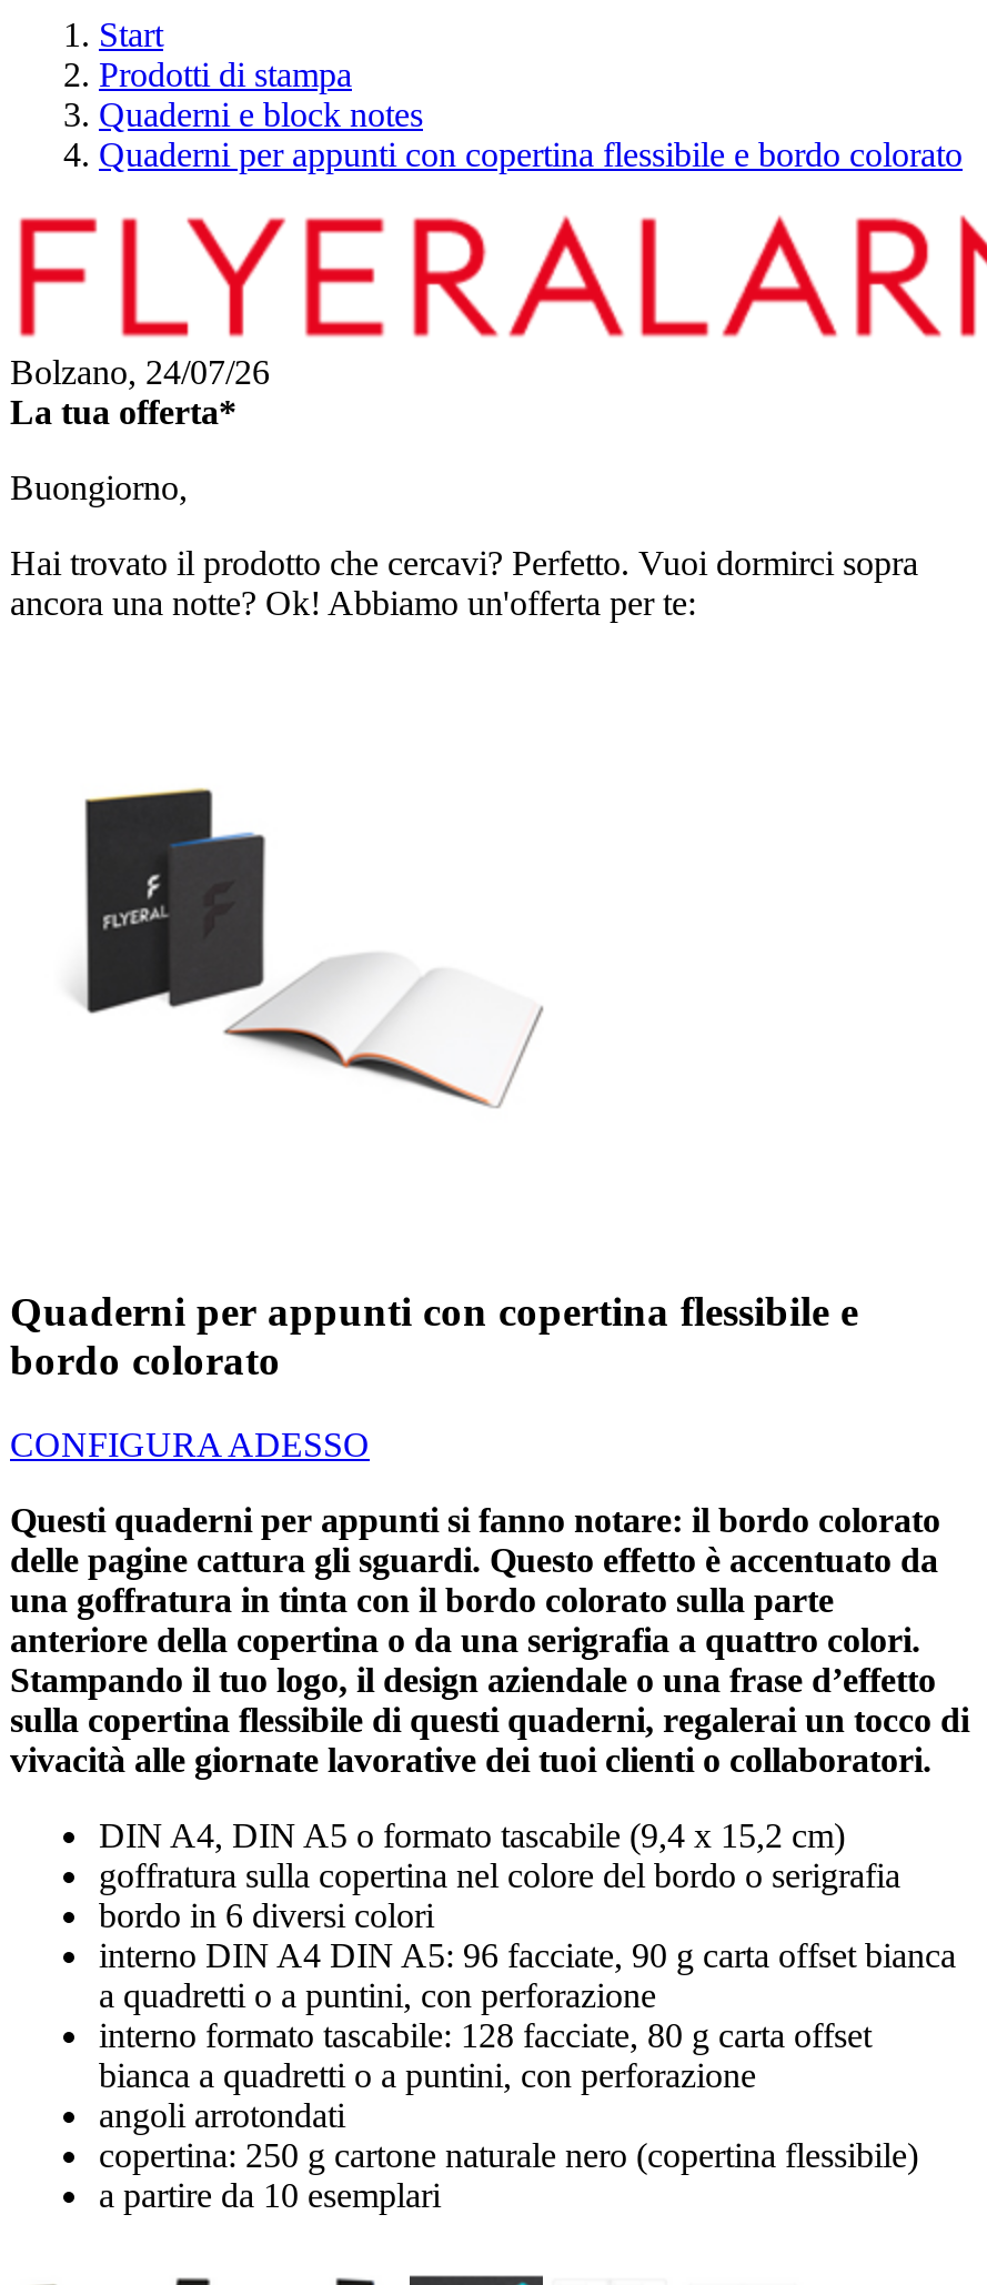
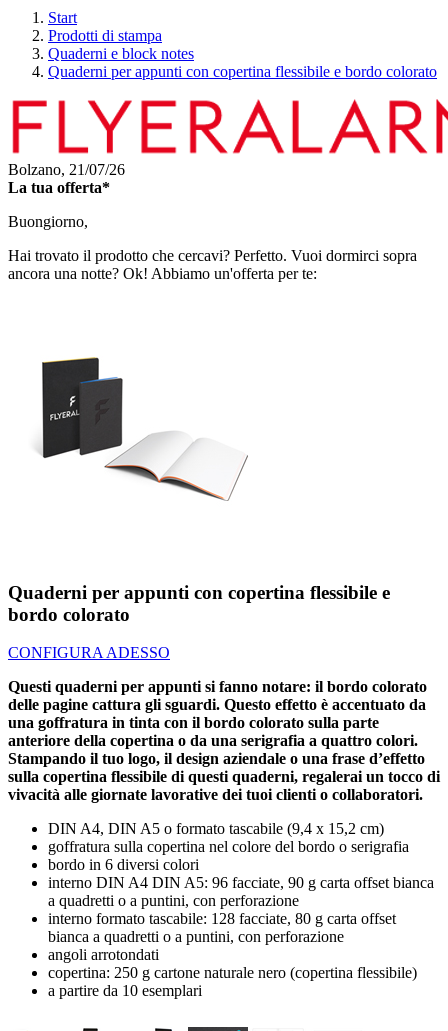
- Bolzano, 24/07/26
+ Bolzano, 21/07/26
